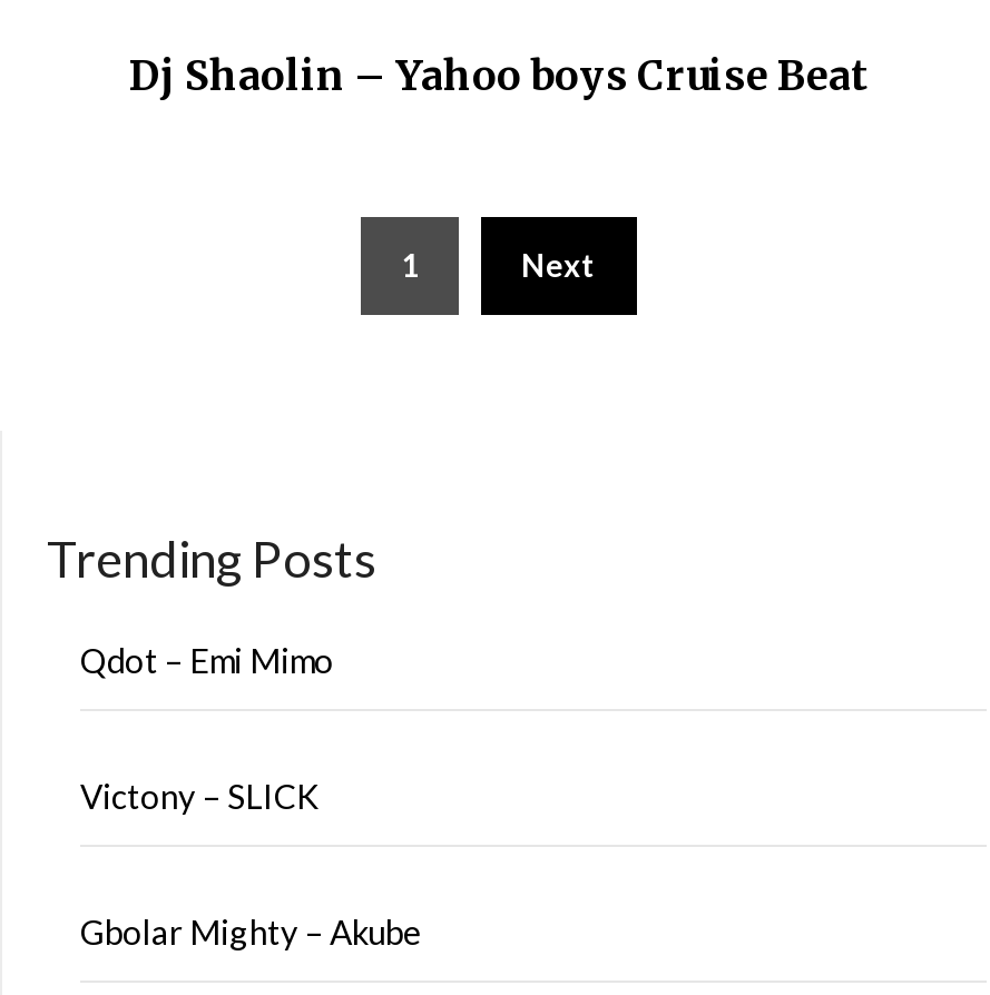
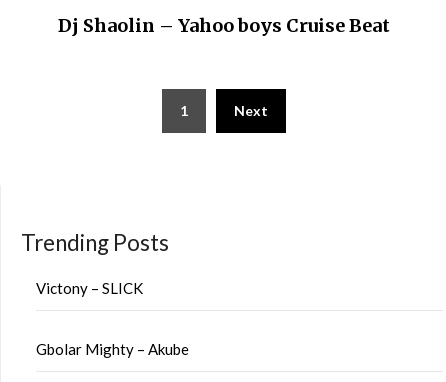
- Qdot – Emi Mimo
